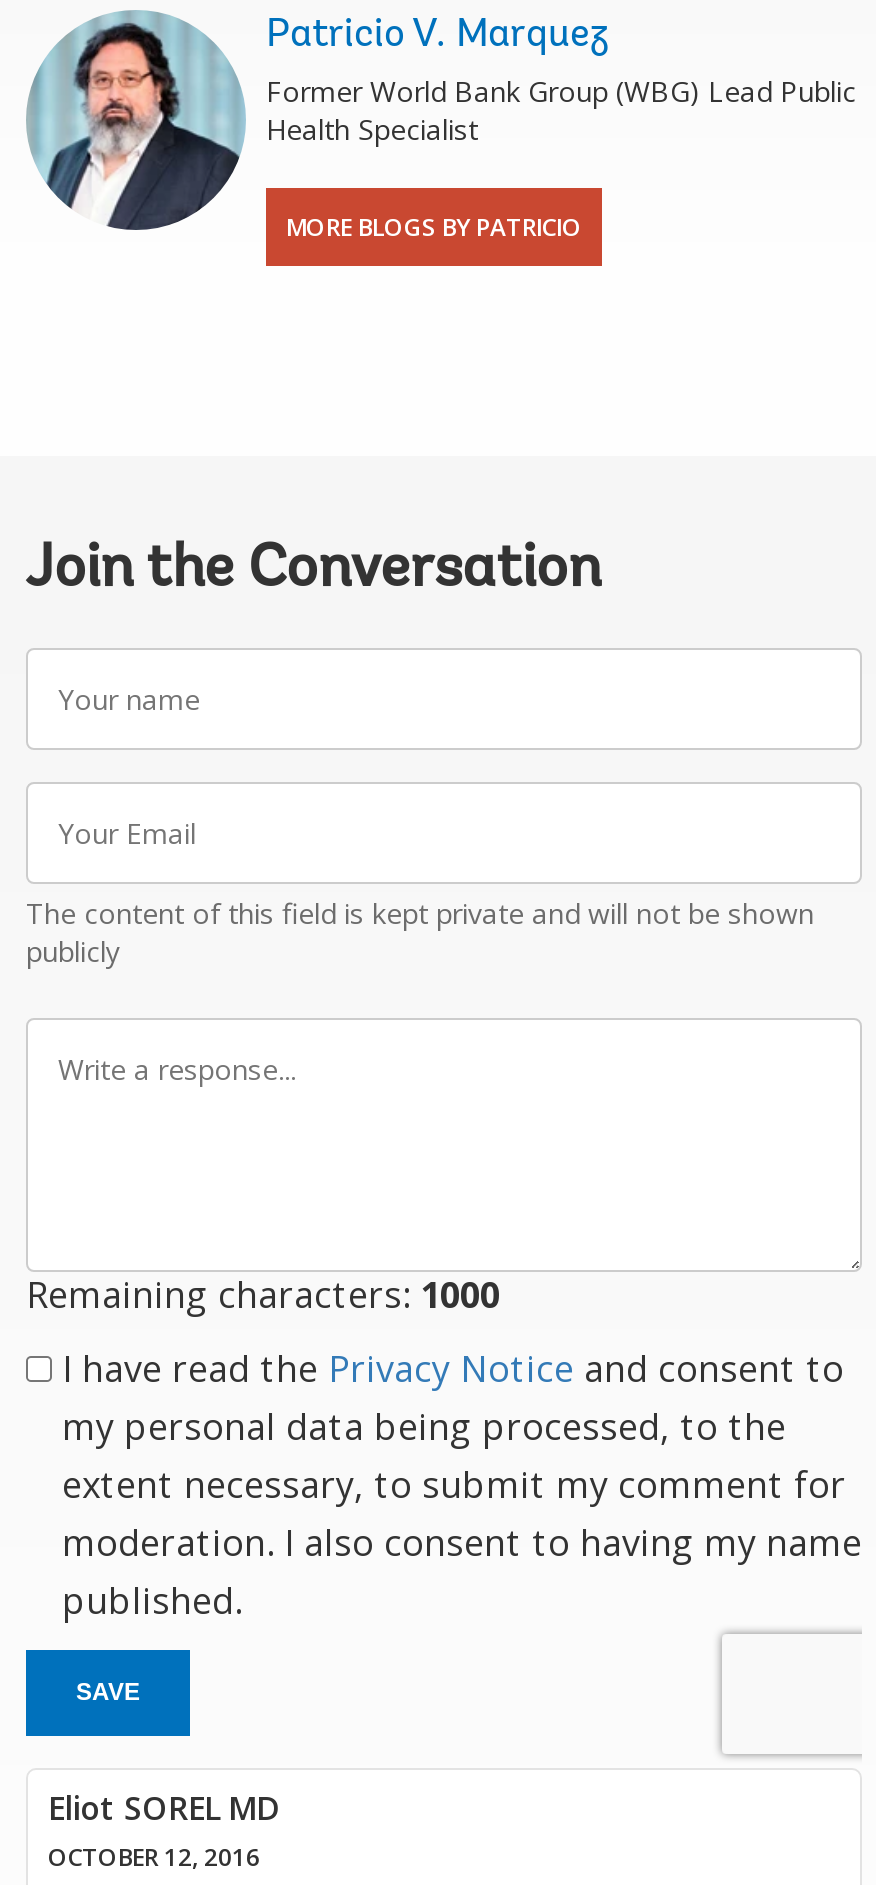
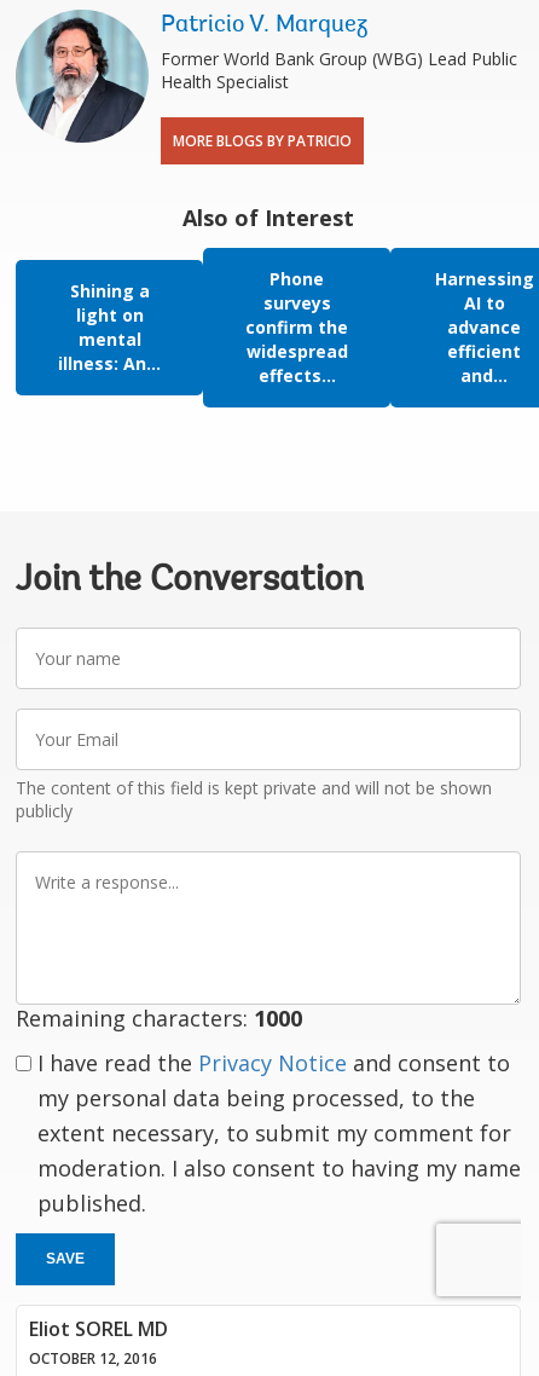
+ [image]
+ Also of Interest
+ Shining a
+ light on
+ mental
+ illness: An...

+ Phone
+ surveys
+ confirm the
+ widespread
+ effects...

+ Harnessing
+ AI to
+ advance
+ efficient
+ and...
